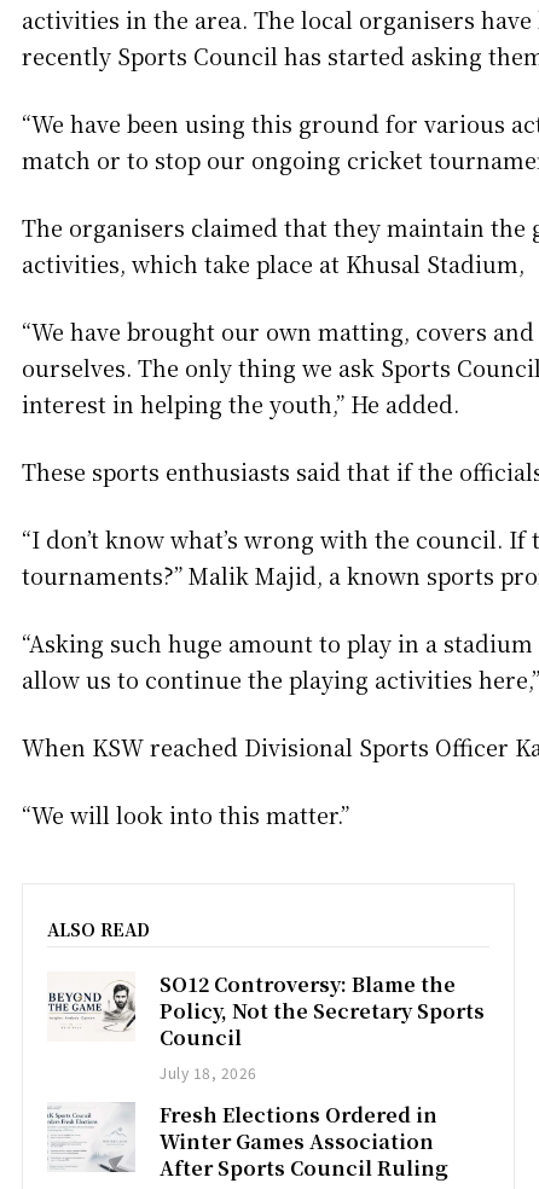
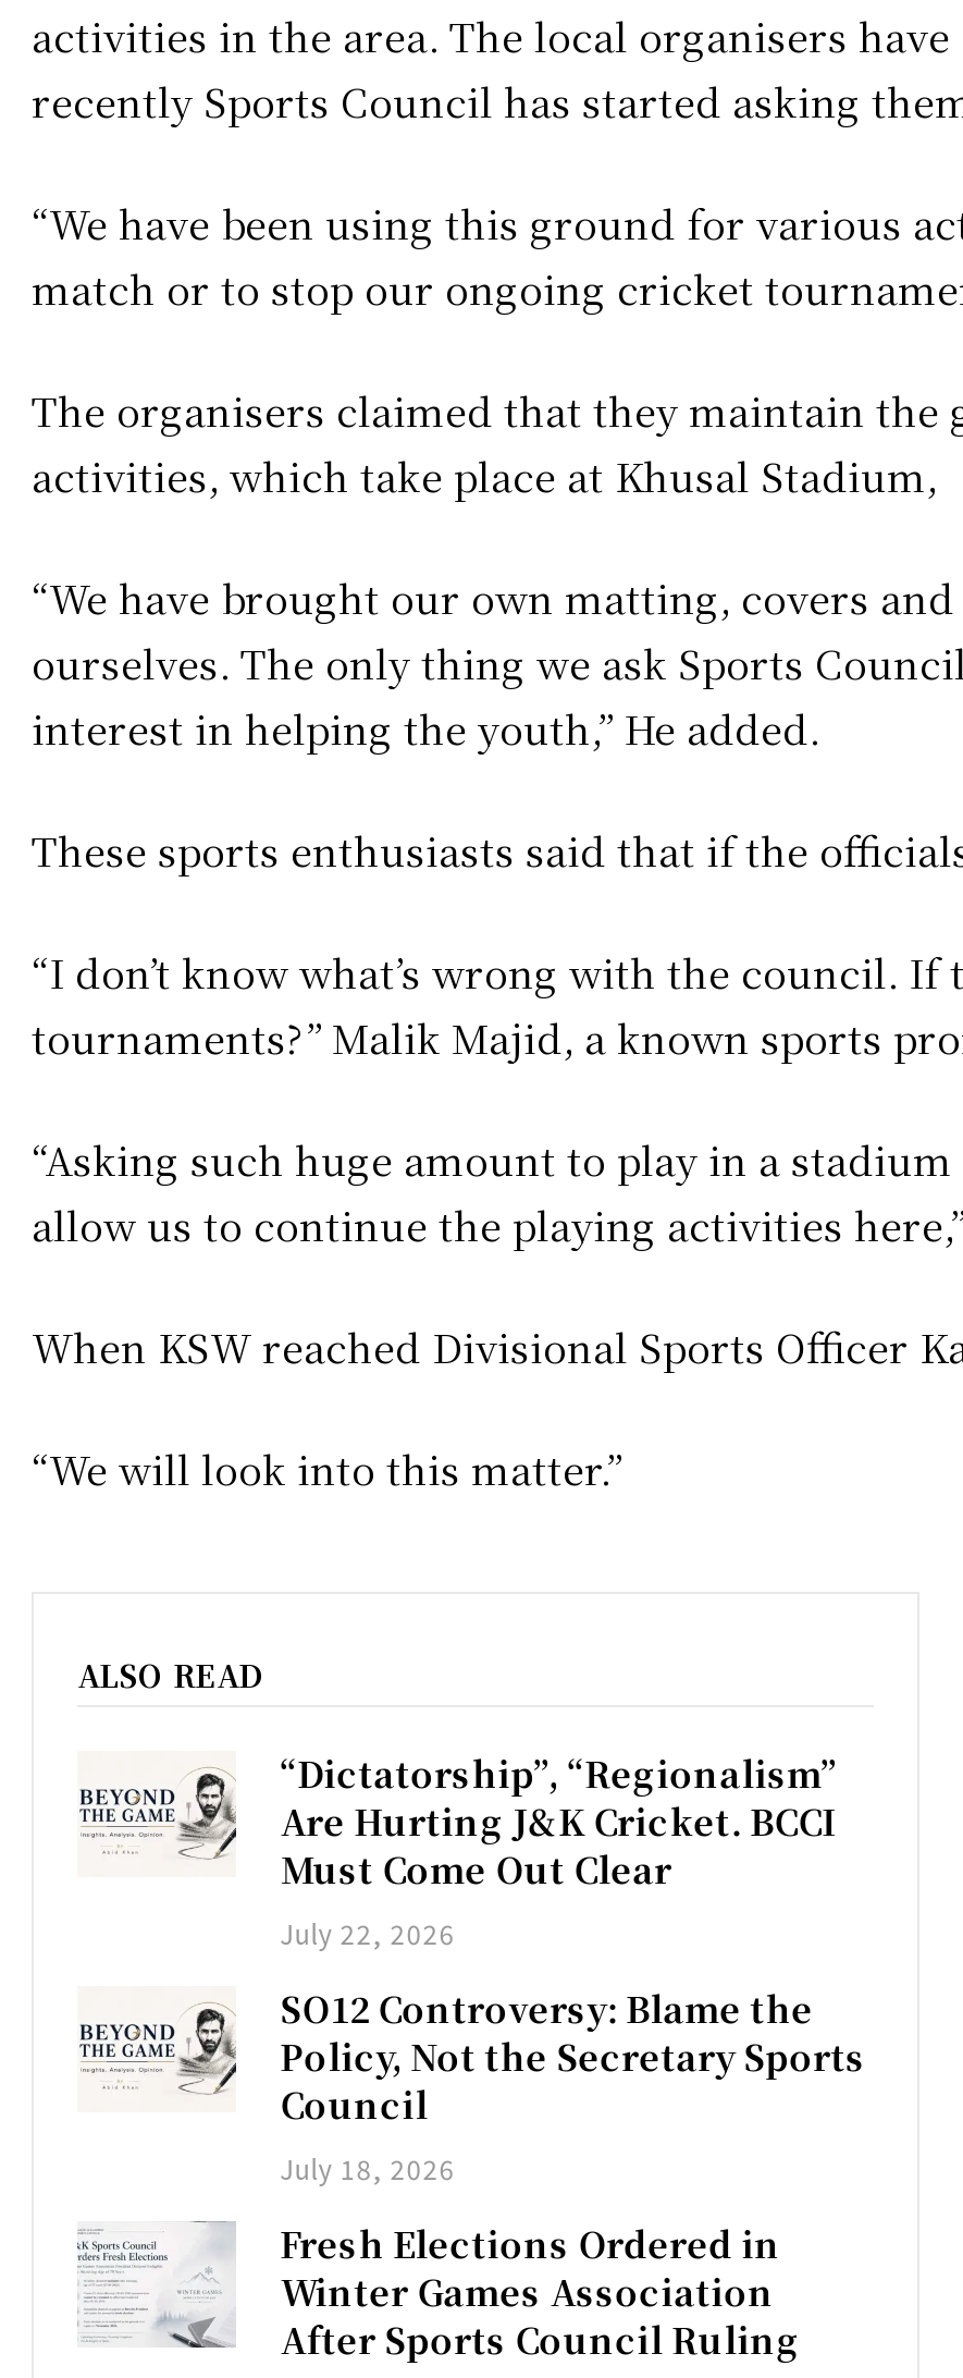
+ “Dictatorship”, “Regionalism”
+ Are Hurting J&K Cricket. BCCI
+ Must Come Out Clear
+ July 22, 2026
